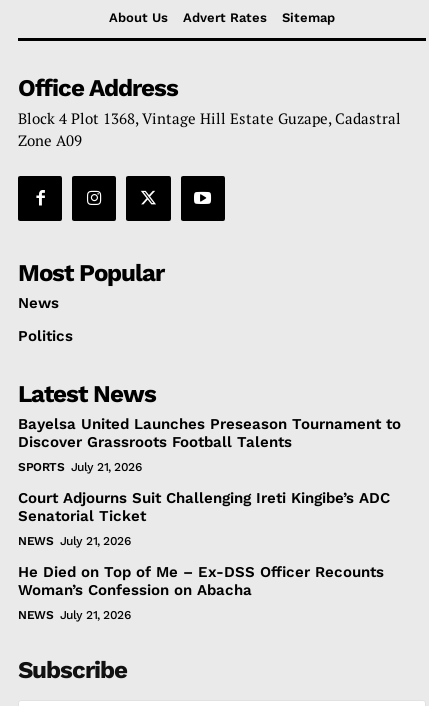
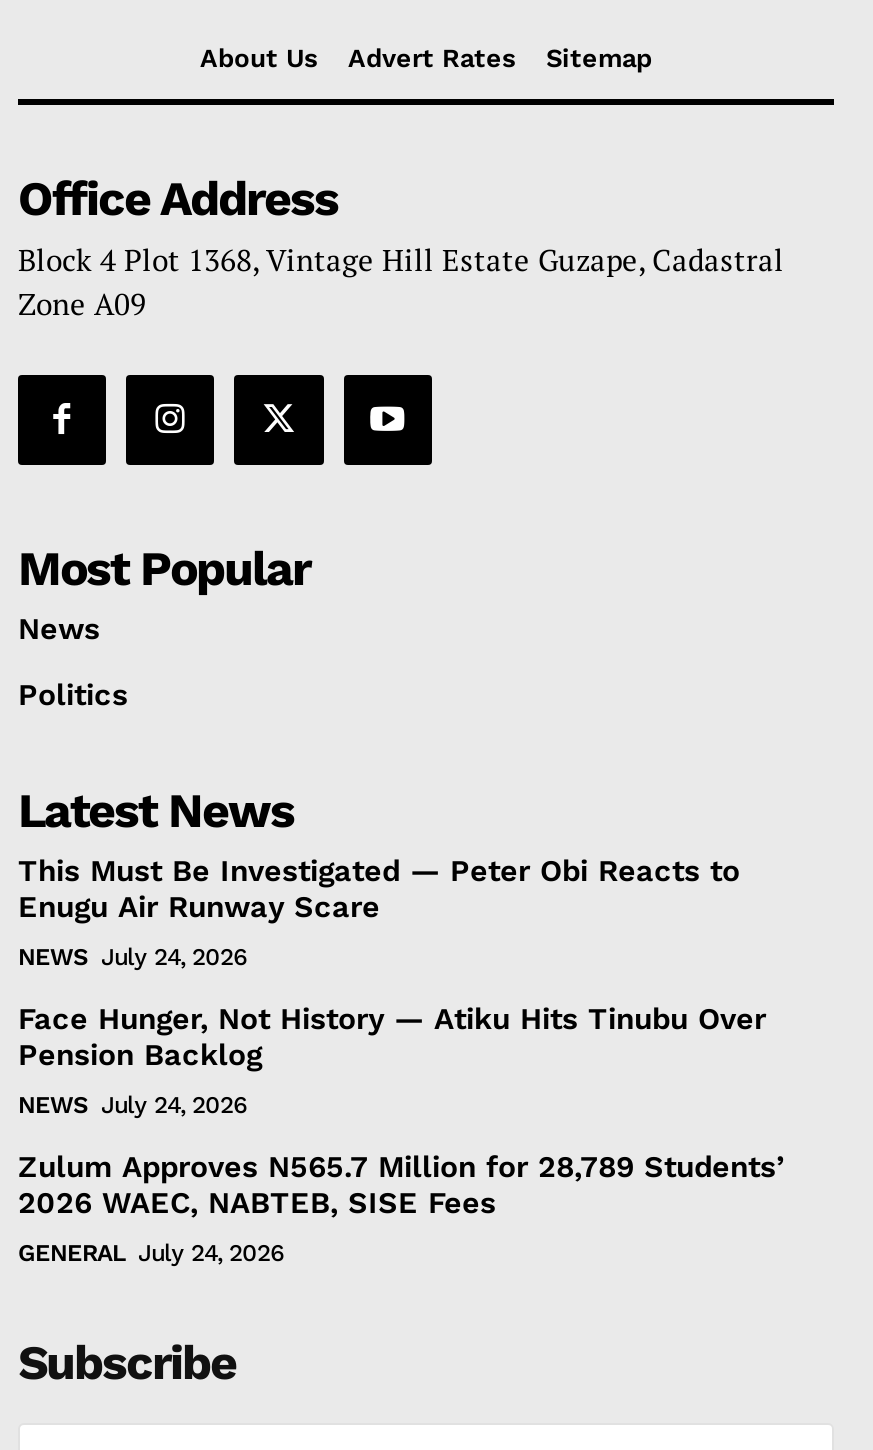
- Bayelsa United Launches Preseason Tournament to
- Discover Grassroots Football Talents
+ This Must Be Investigated — Peter Obi Reacts to
+ Enugu Air Runway Scare

- SPORTS July 21, 2026
+ NEWS July 24, 2026

- Court Adjourns Suit Challenging Ireti Kingibe’s ADC
- Senatorial Ticket
+ Face Hunger, Not History — Atiku Hits Tinubu Over
+ Pension Backlog

- NEWS July 21, 2026
+ NEWS July 24, 2026

- He Died on Top of Me – Ex-DSS Officer Recounts
- Woman’s Confession on Abacha
+ Zulum Approves N565.7 Million for 28,789 Students’
+ 2026 WAEC, NABTEB, SISE Fees

- NEWS July 21, 2026
+ GENERAL July 24, 2026
